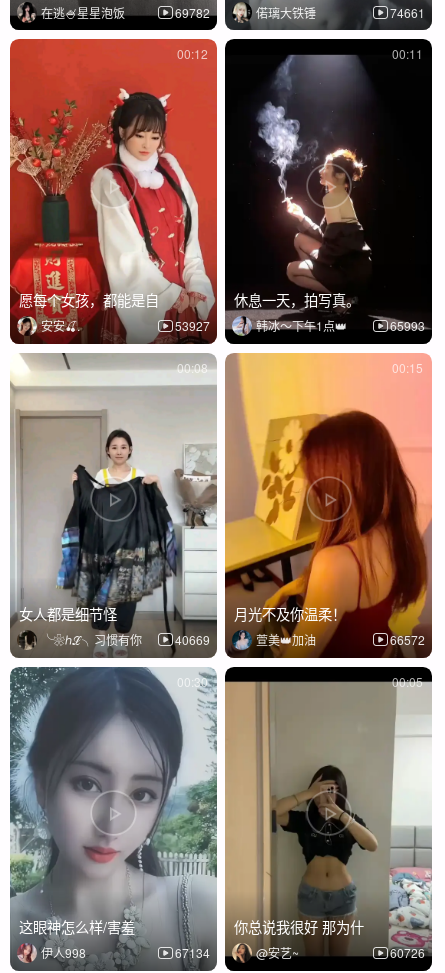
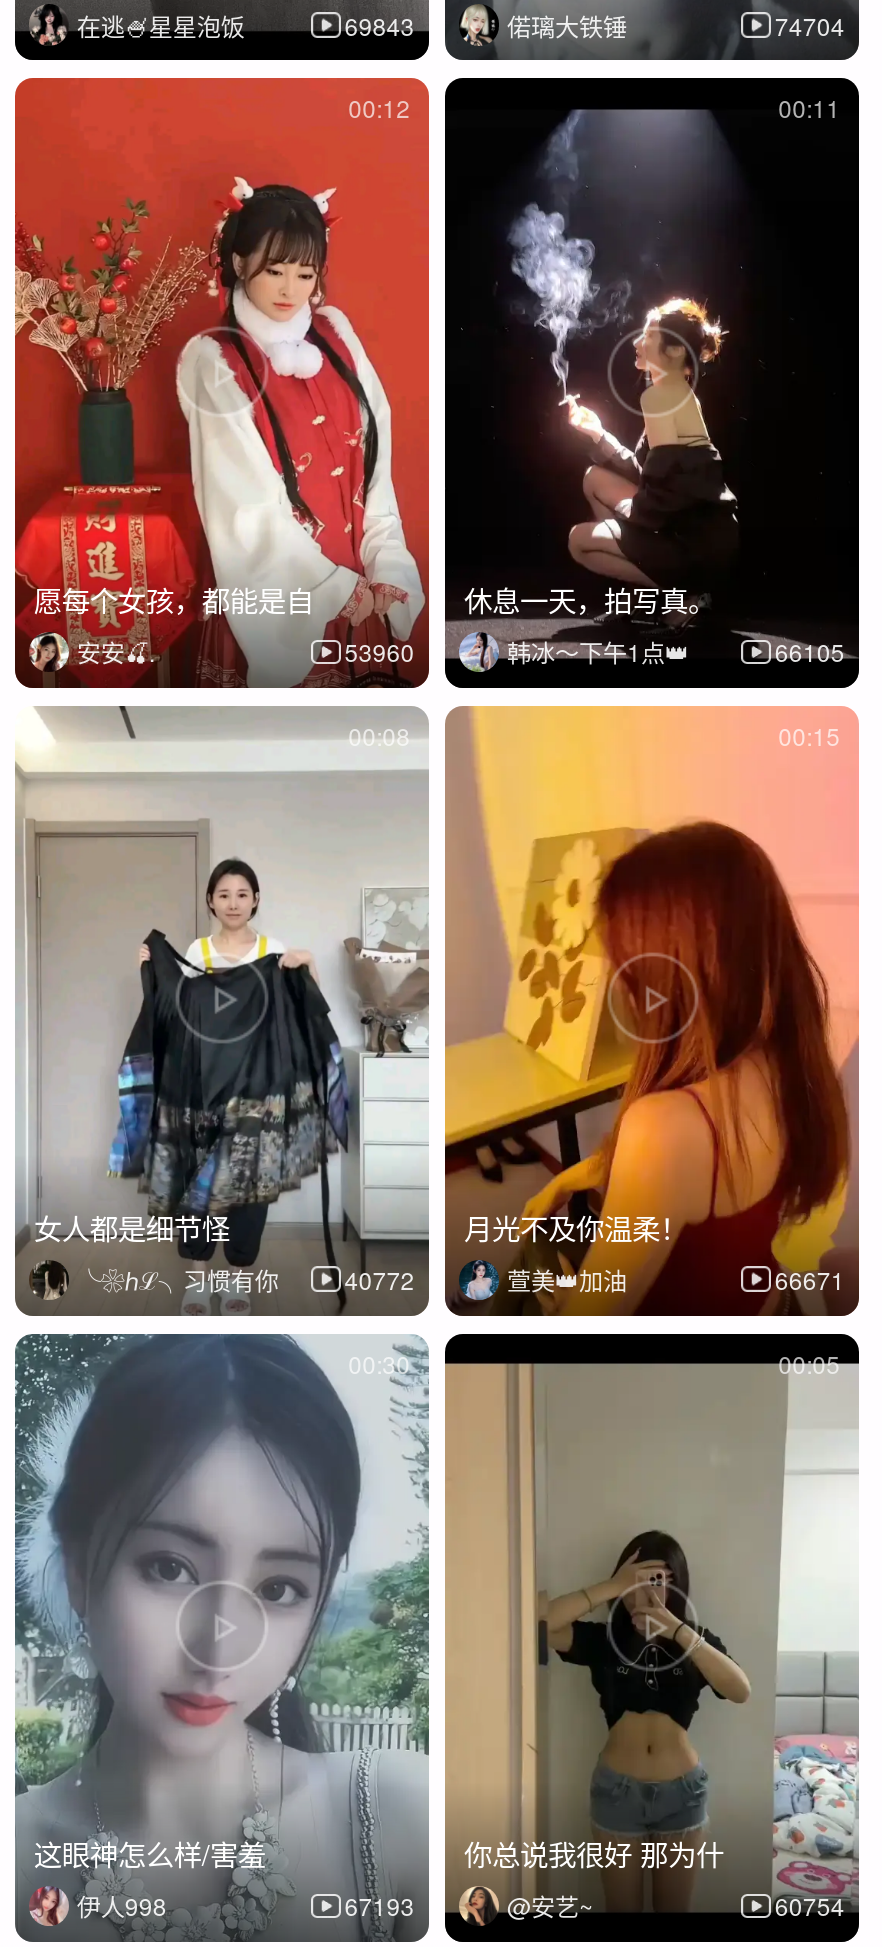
- 69782
+ 69843

- 74661
+ 74704

- 53927
+ 53960

- 65993
+ 66105

- 40669
+ 40772

- 66572
+ 66671

- 67134
+ 67193

- 60726
+ 60754
